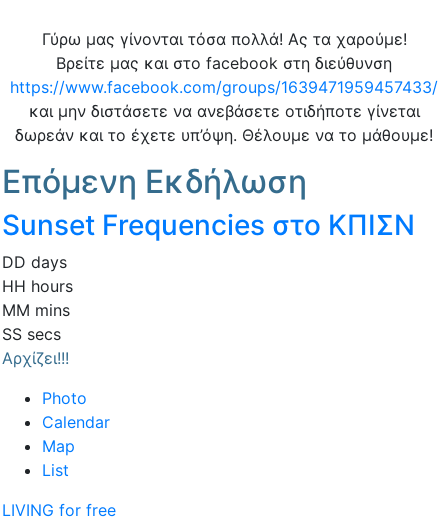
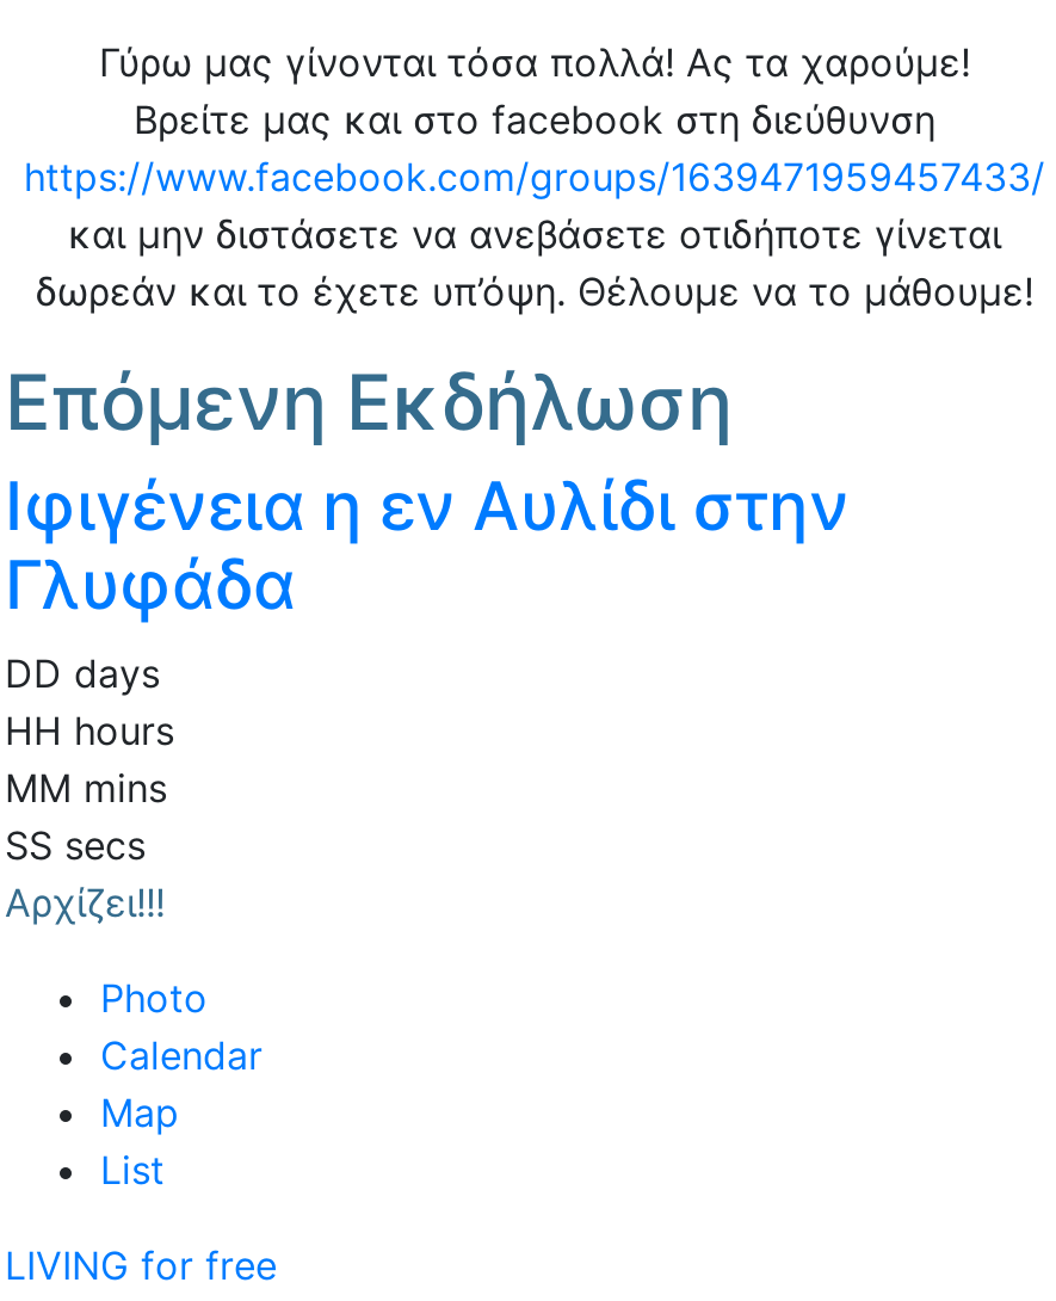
- Sunset Frequencies στο ΚΠΙΣΝ
+ Ιφιγένεια η εν Αυλίδι στην
+ Γλυφάδα
